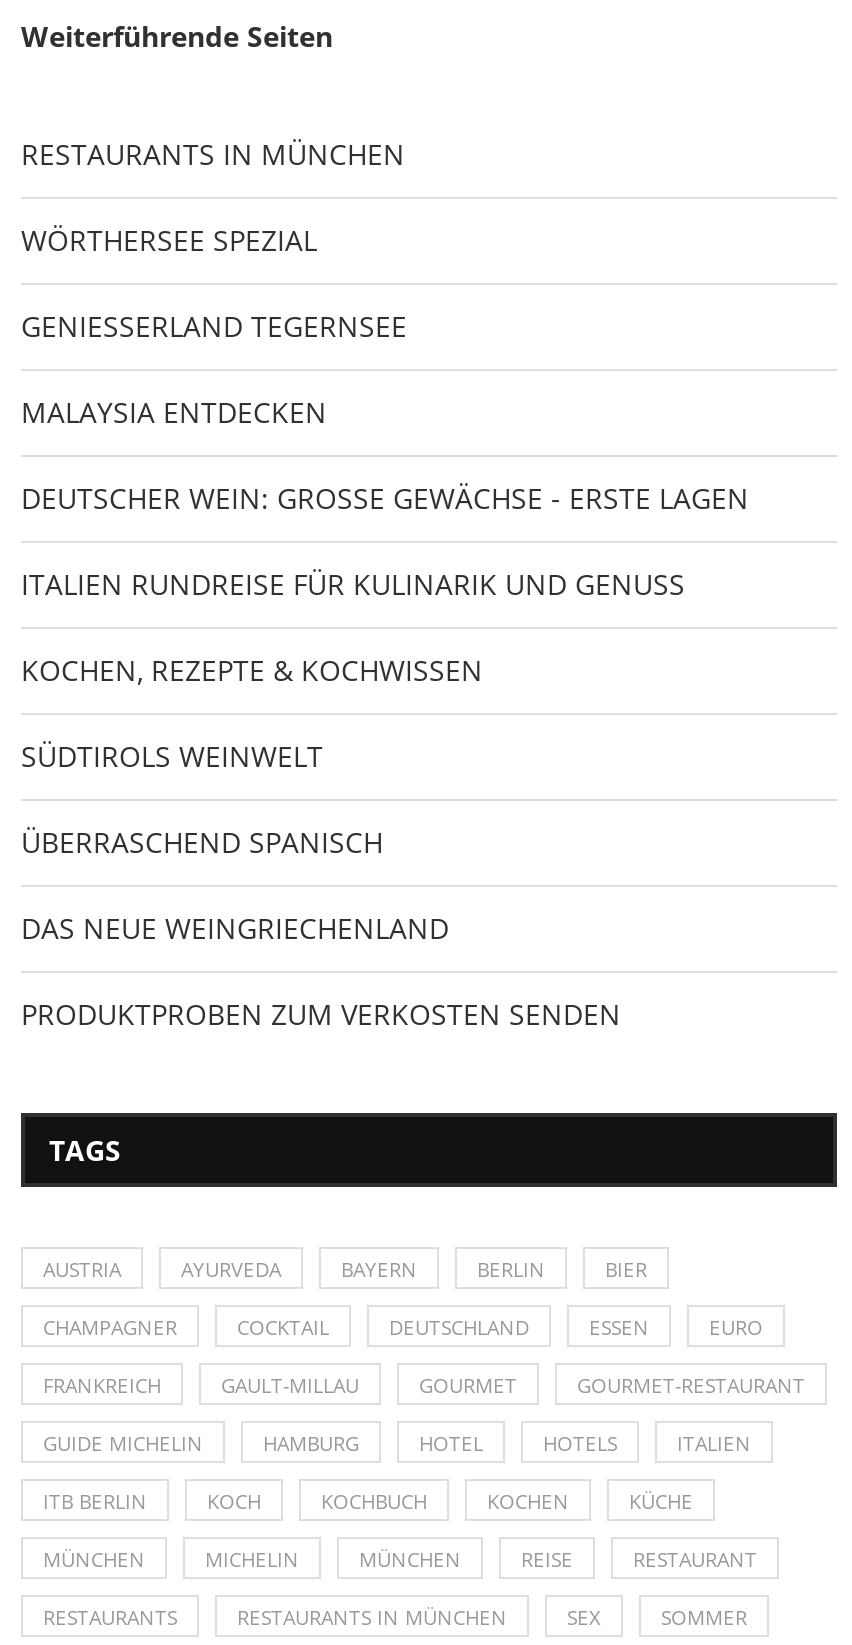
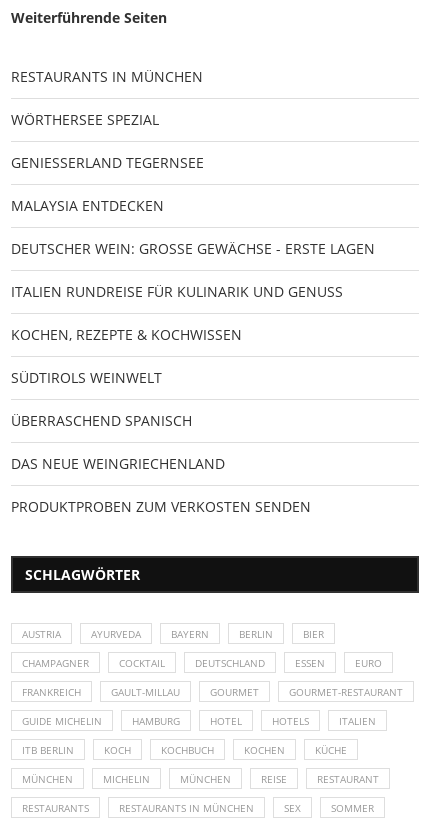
- TAGS
+ SCHLAGWÖRTER
